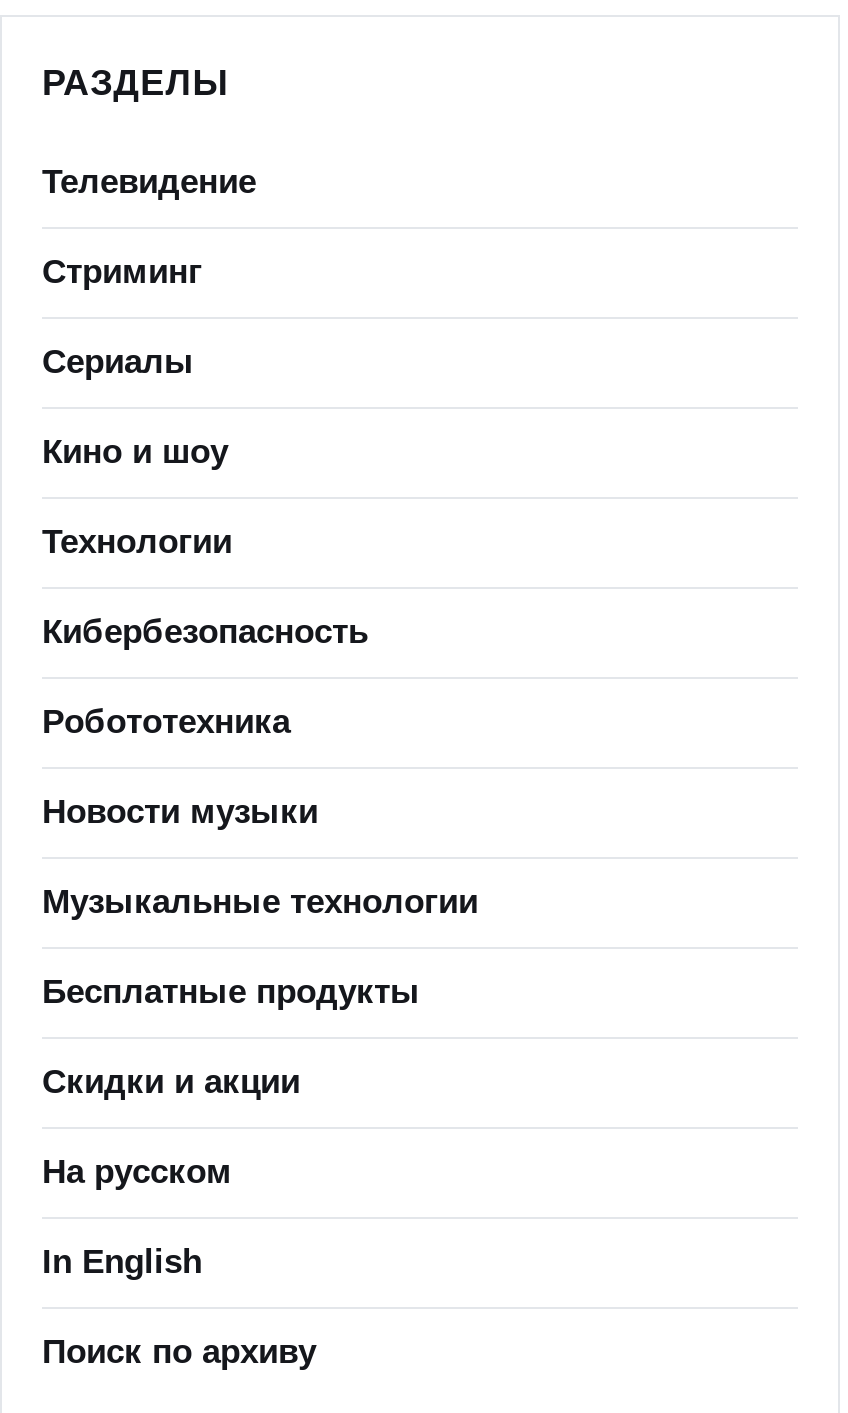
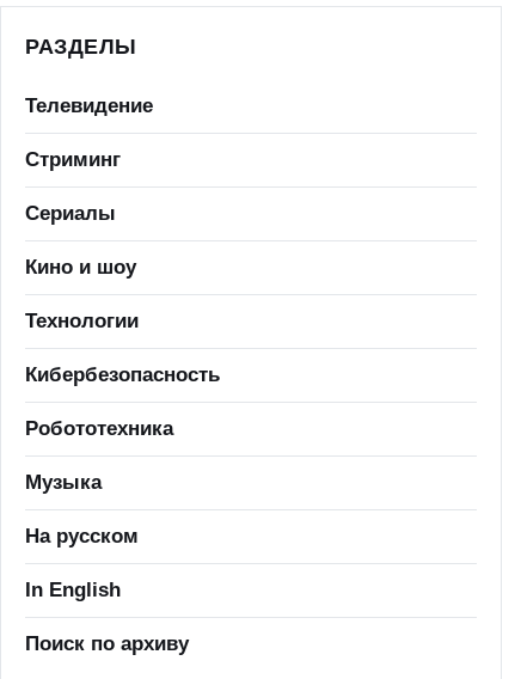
- Новости музыки
- Музыкальные технологии
- Бесплатные продукты
- Скидки и акции
+ Музыка
